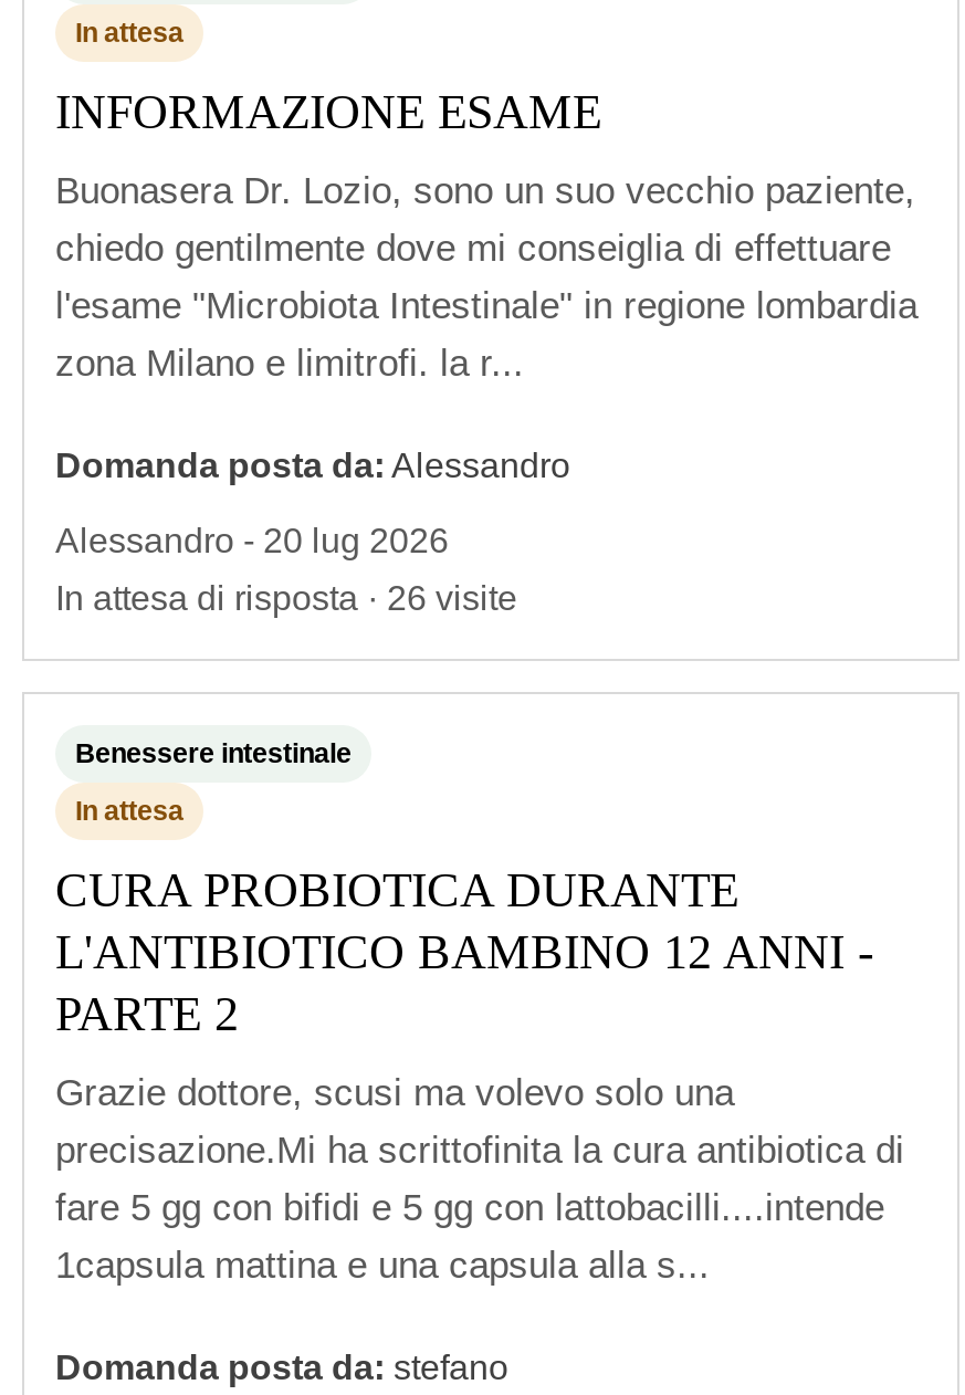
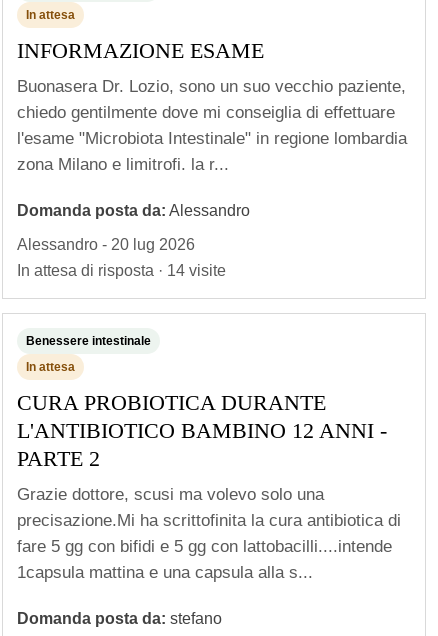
- In attesa di risposta · 26 visite
+ In attesa di risposta · 14 visite
